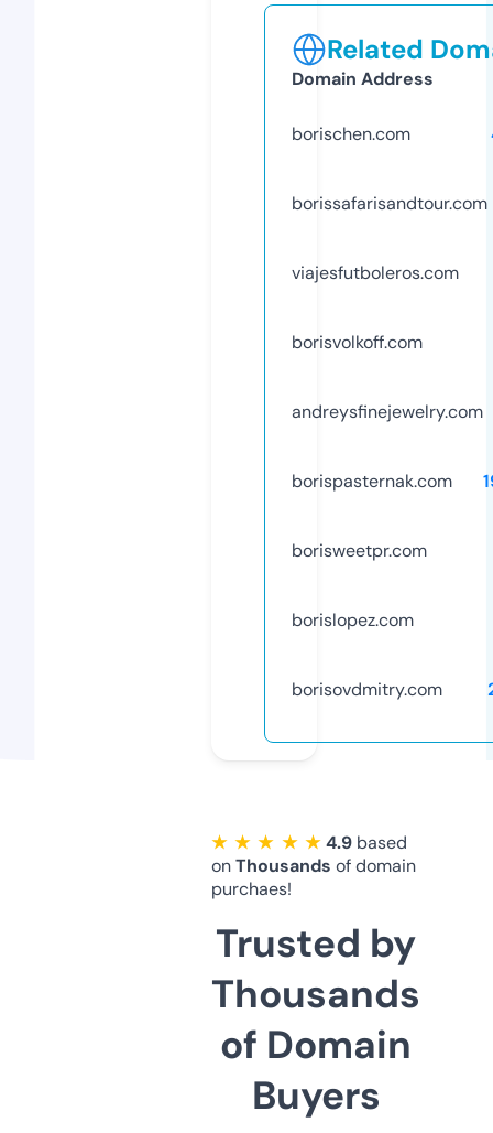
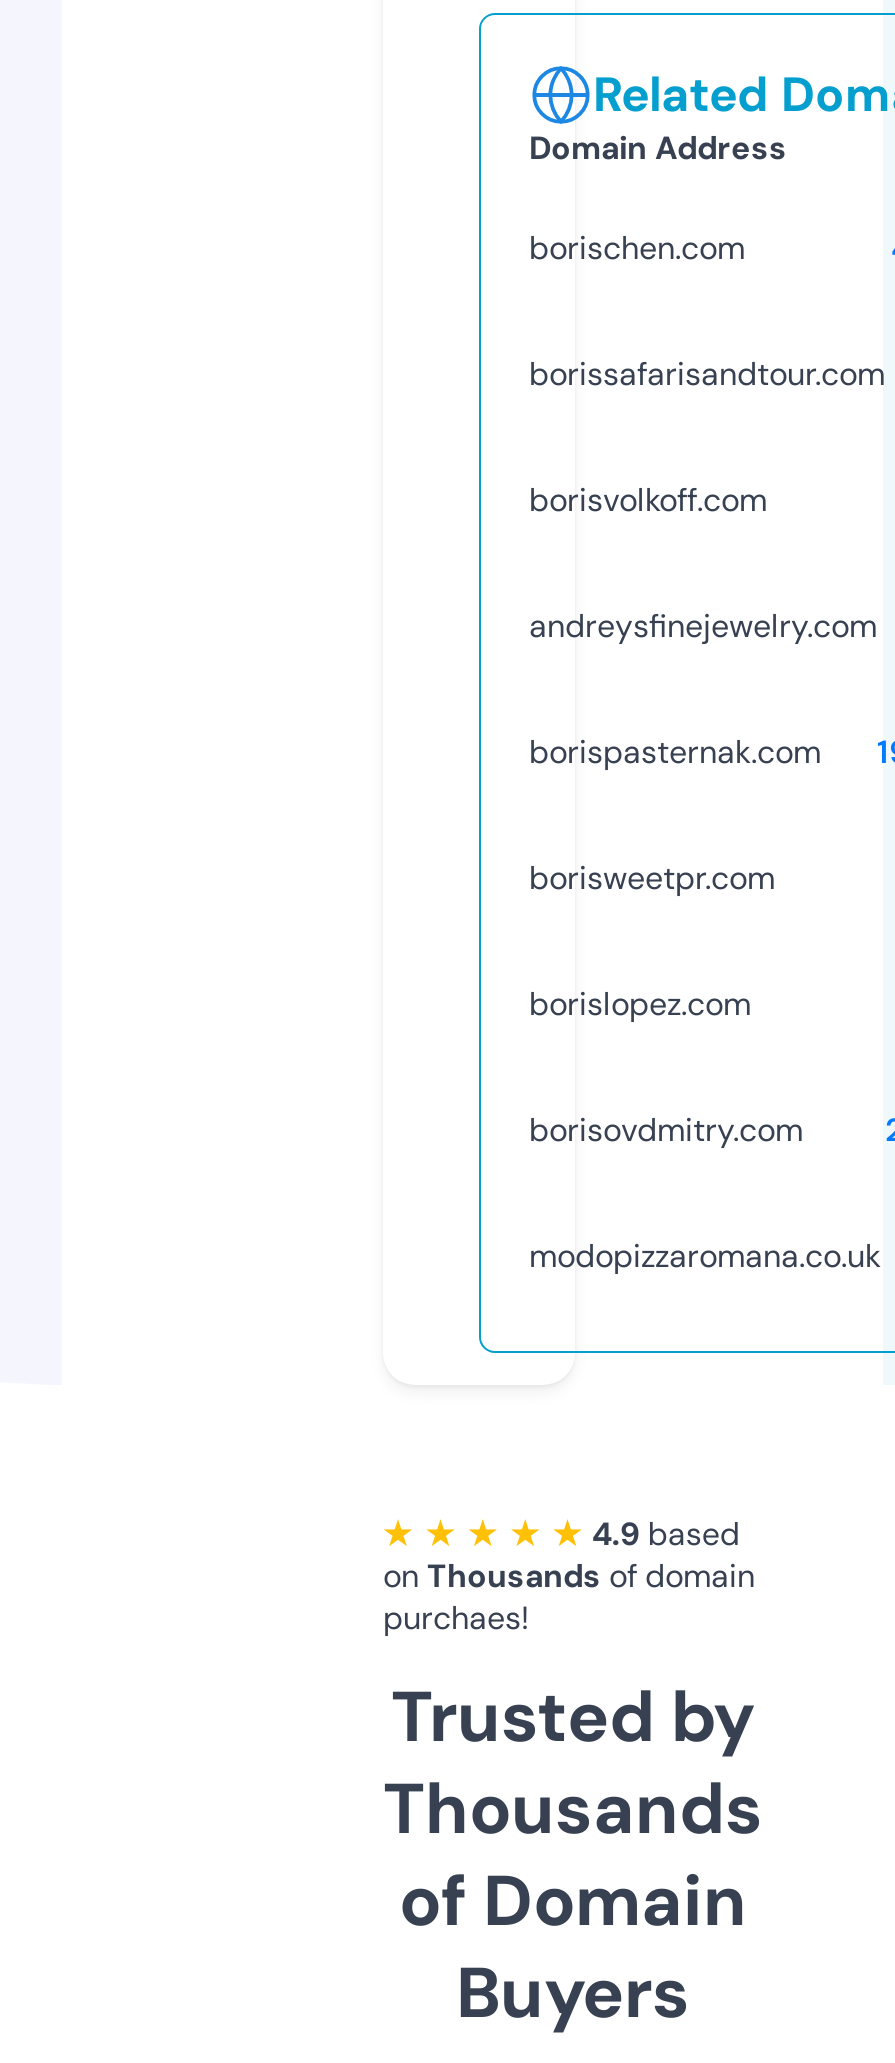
- viajesfutboleros.com

moved up: borisvolkoff.com | andreysfinejewelry.com | borispasternak.com | borisweetpr.com | borislopez.com | borisovdmitry.com

+ modopizzaromana.co.uk
